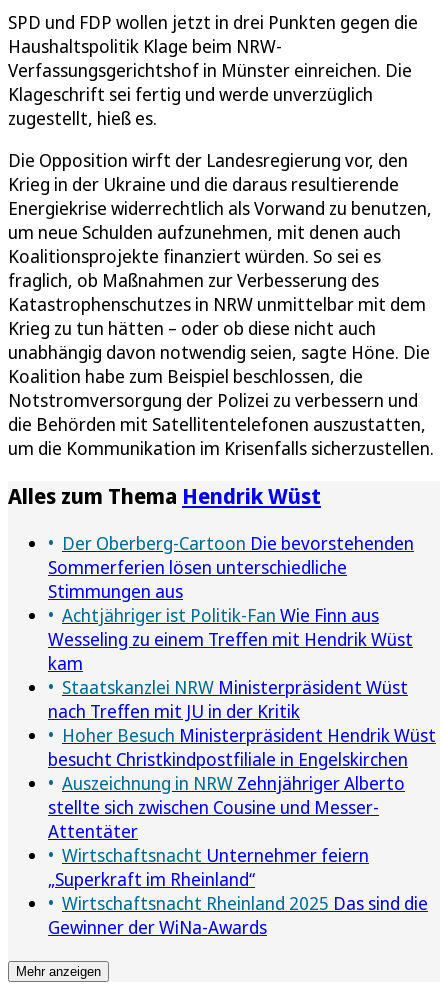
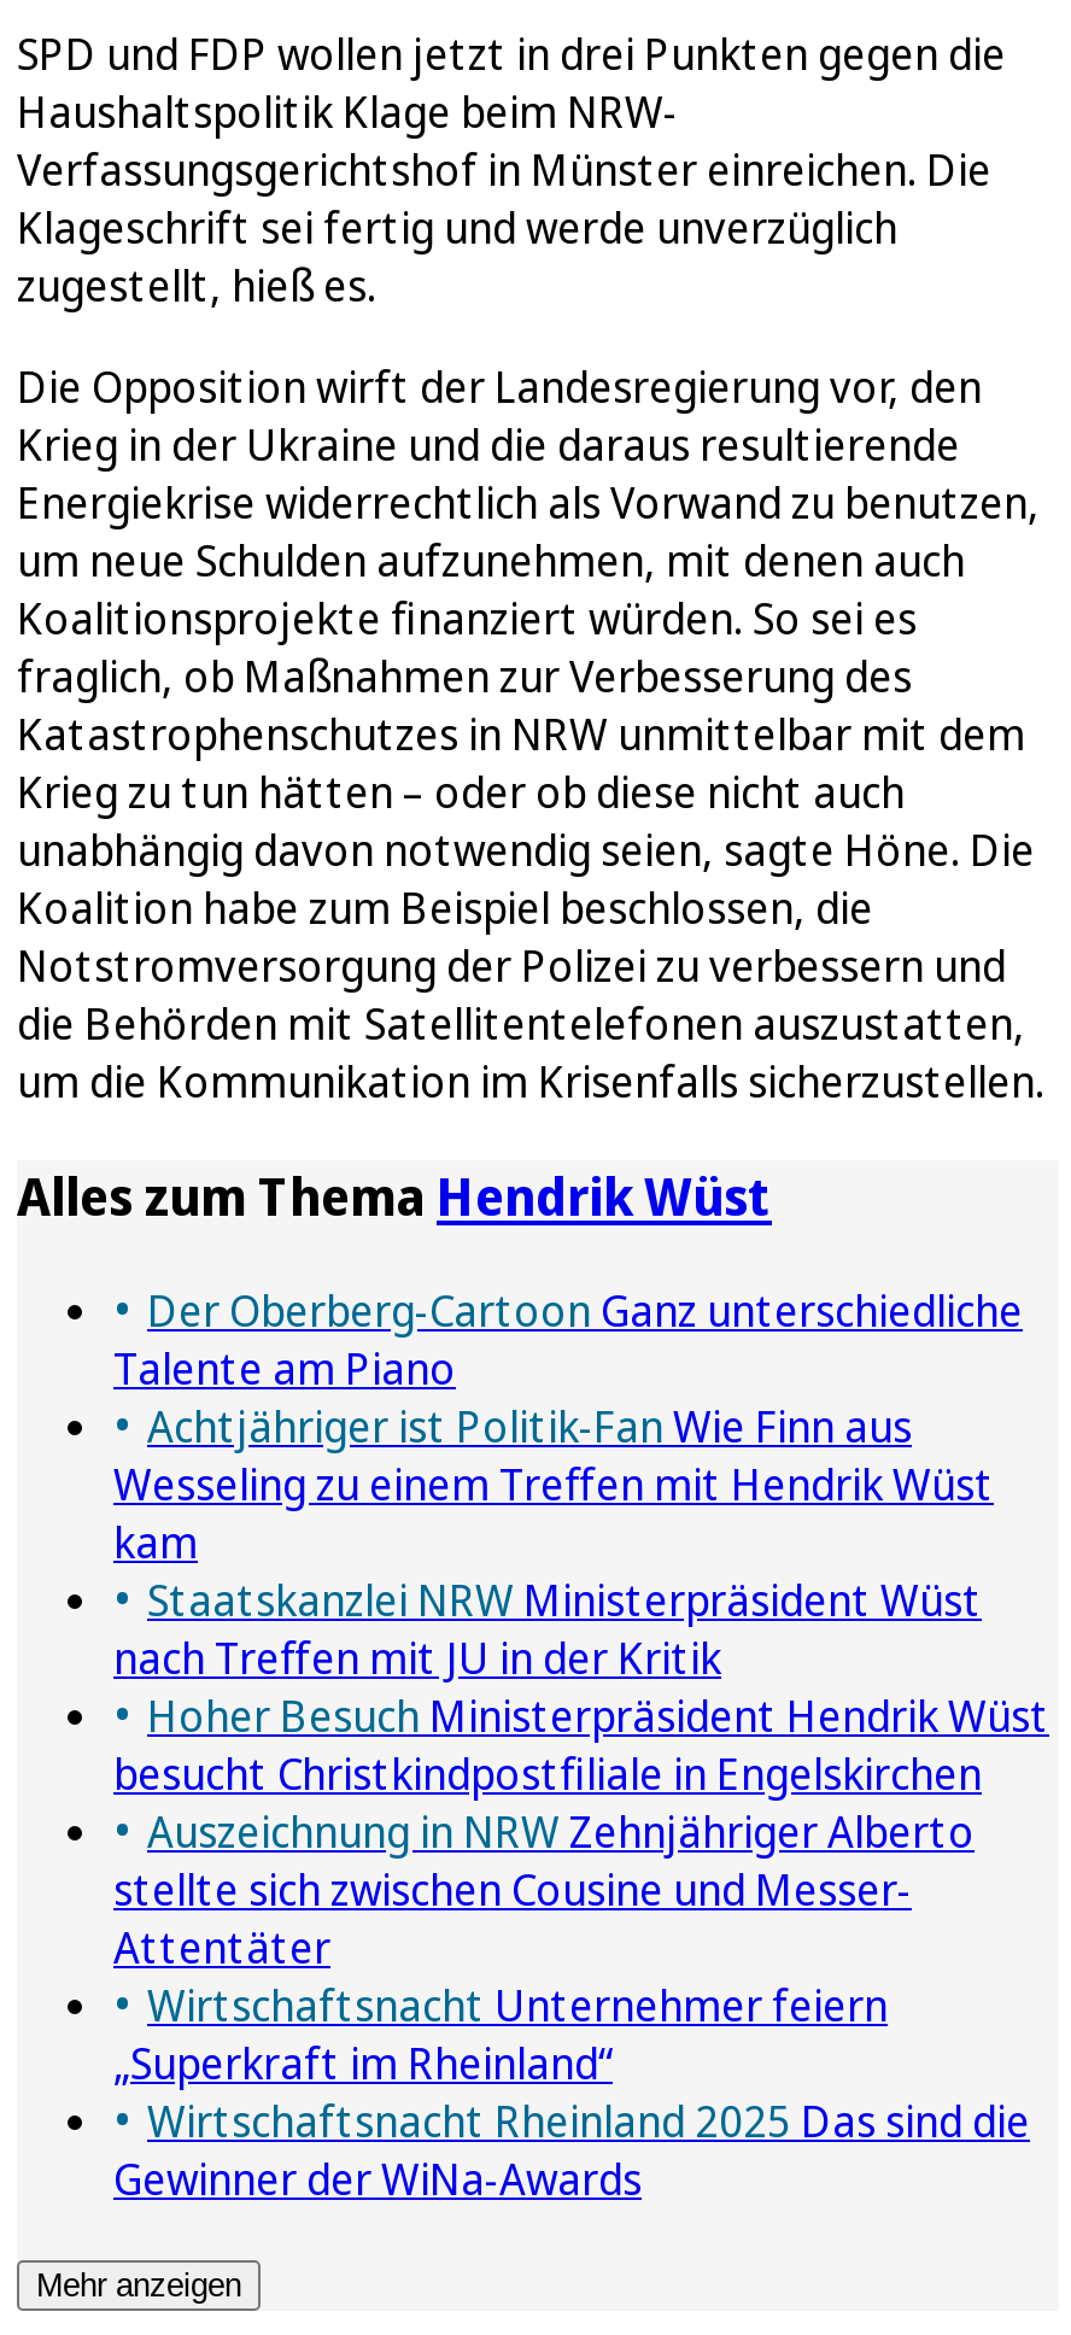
- Der Oberberg-Cartoon Die bevorstehenden
- Sommerferien lösen unterschiedliche
- Stimmungen aus
+ Der Oberberg-Cartoon Ganz unterschiedliche
+ Talente am Piano
